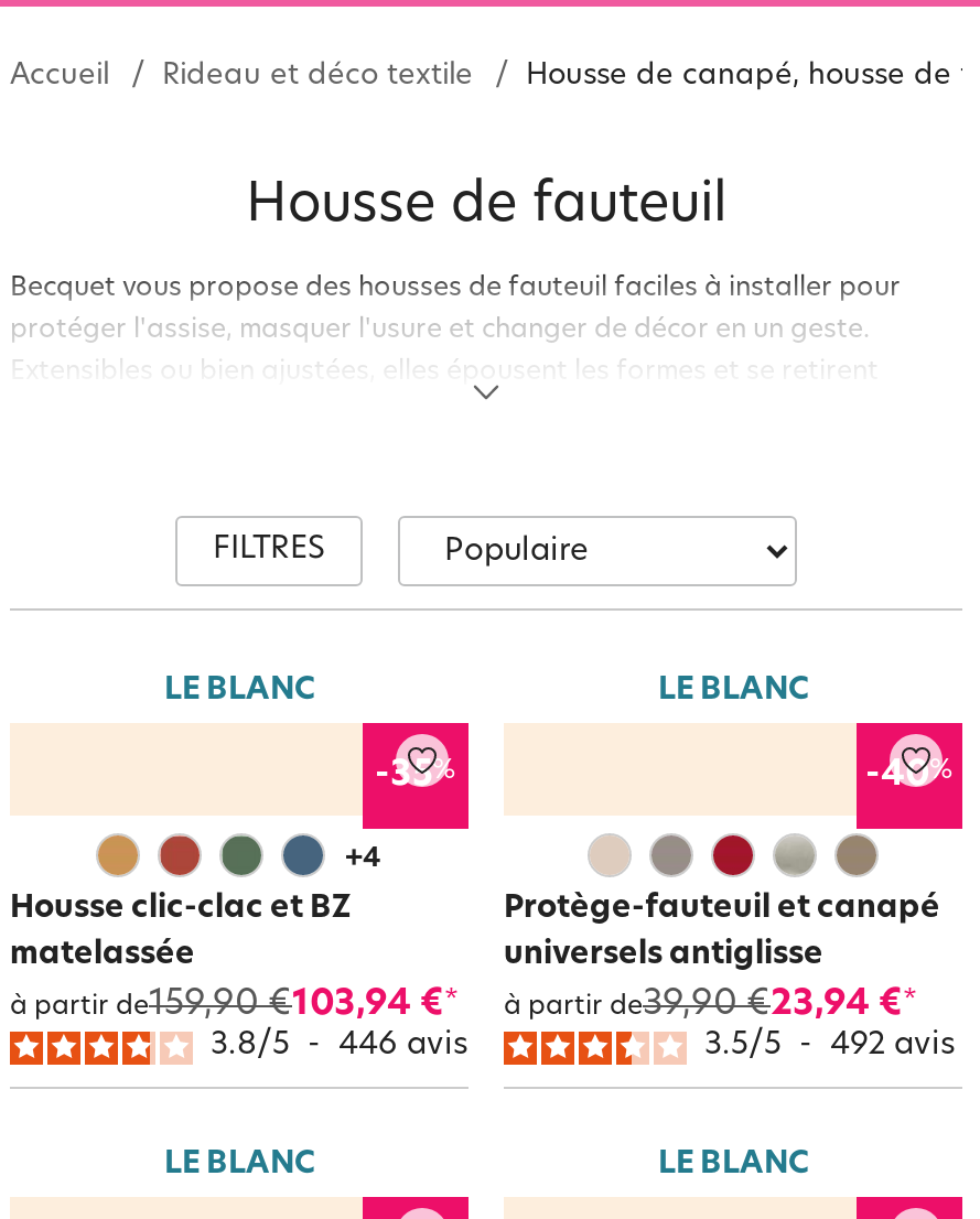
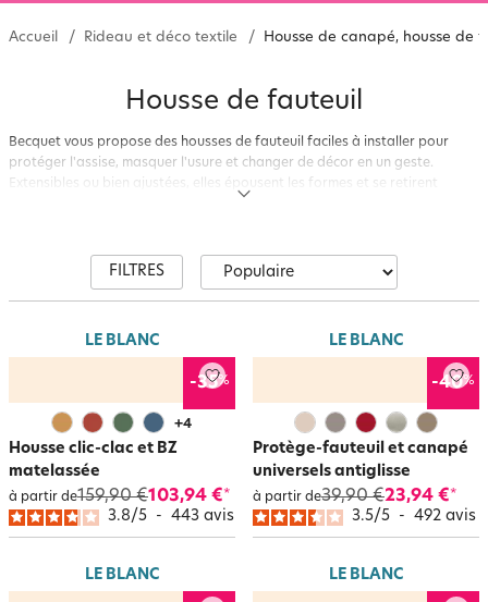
- 3.8/5 - 446 avis
+ 3.8/5 - 443 avis
